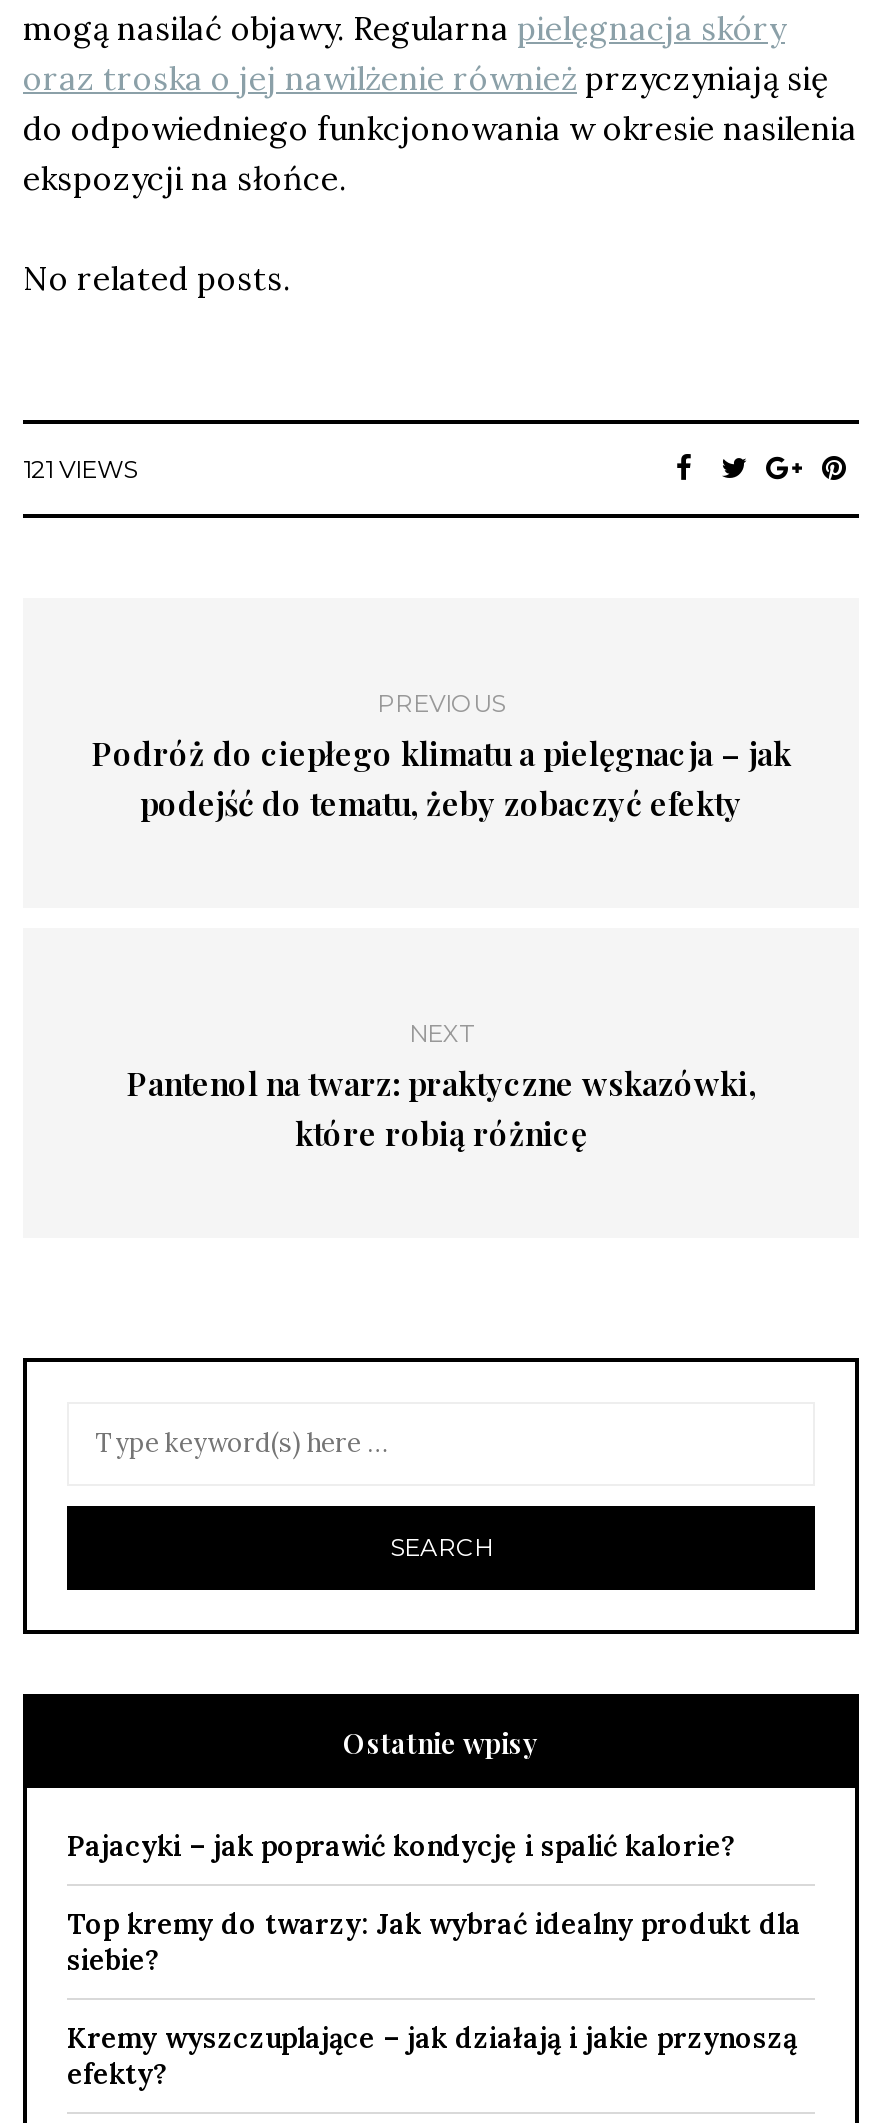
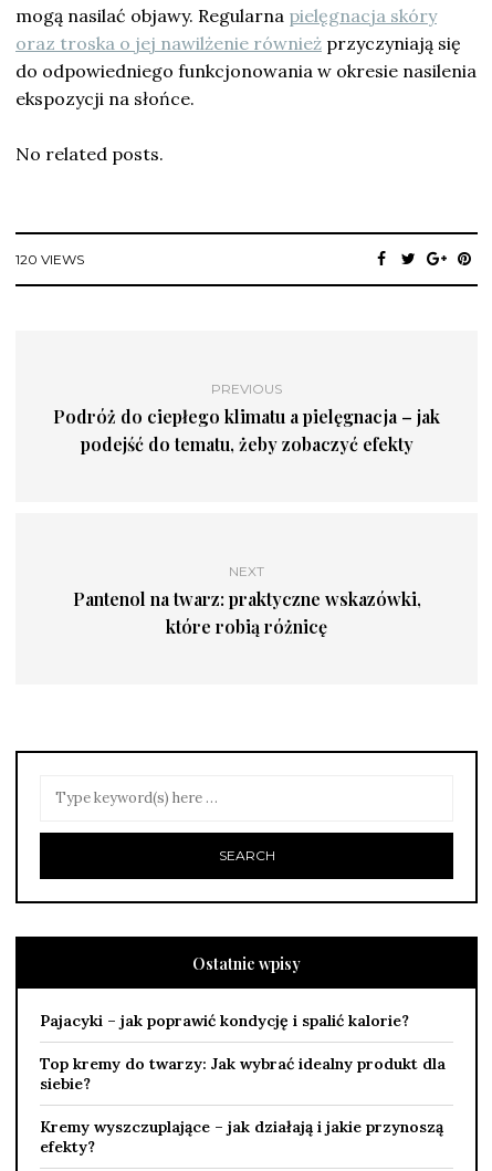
- 121 VIEWS
+ 120 VIEWS
